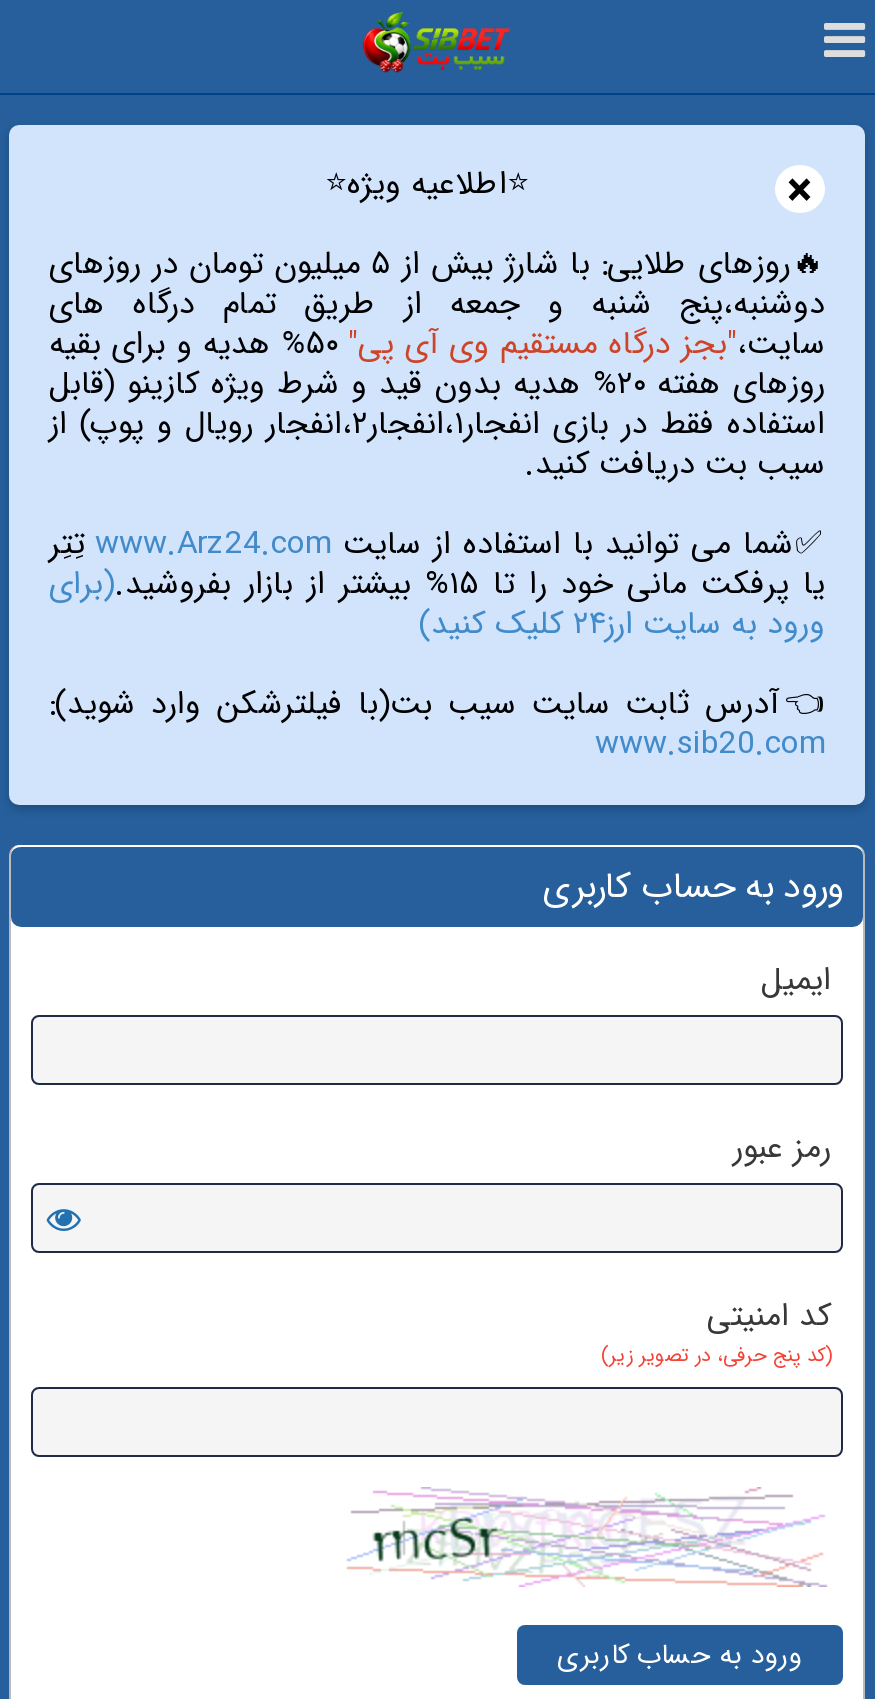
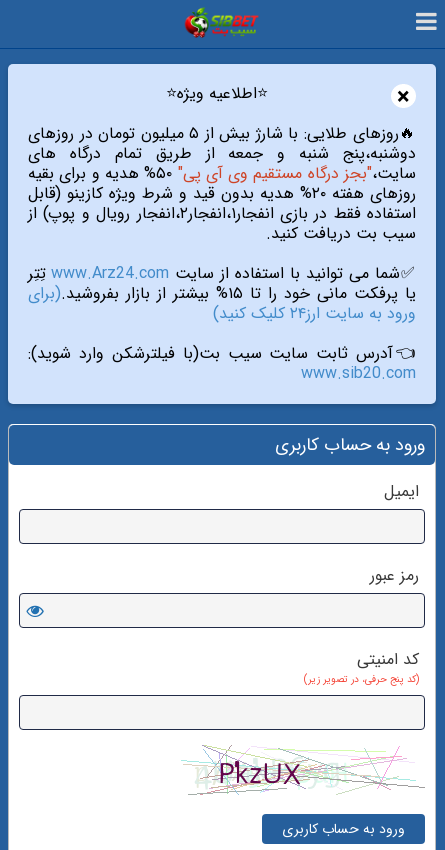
- [image]
+ [image]
